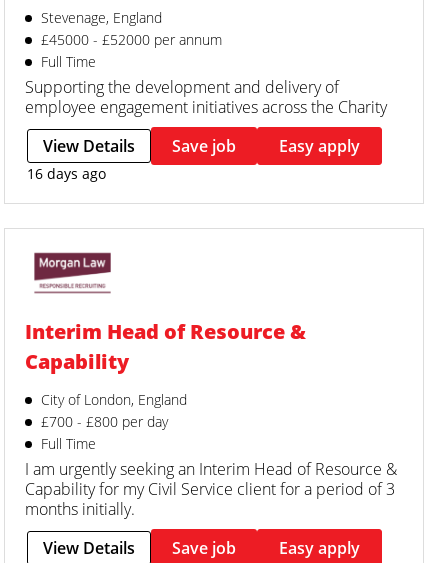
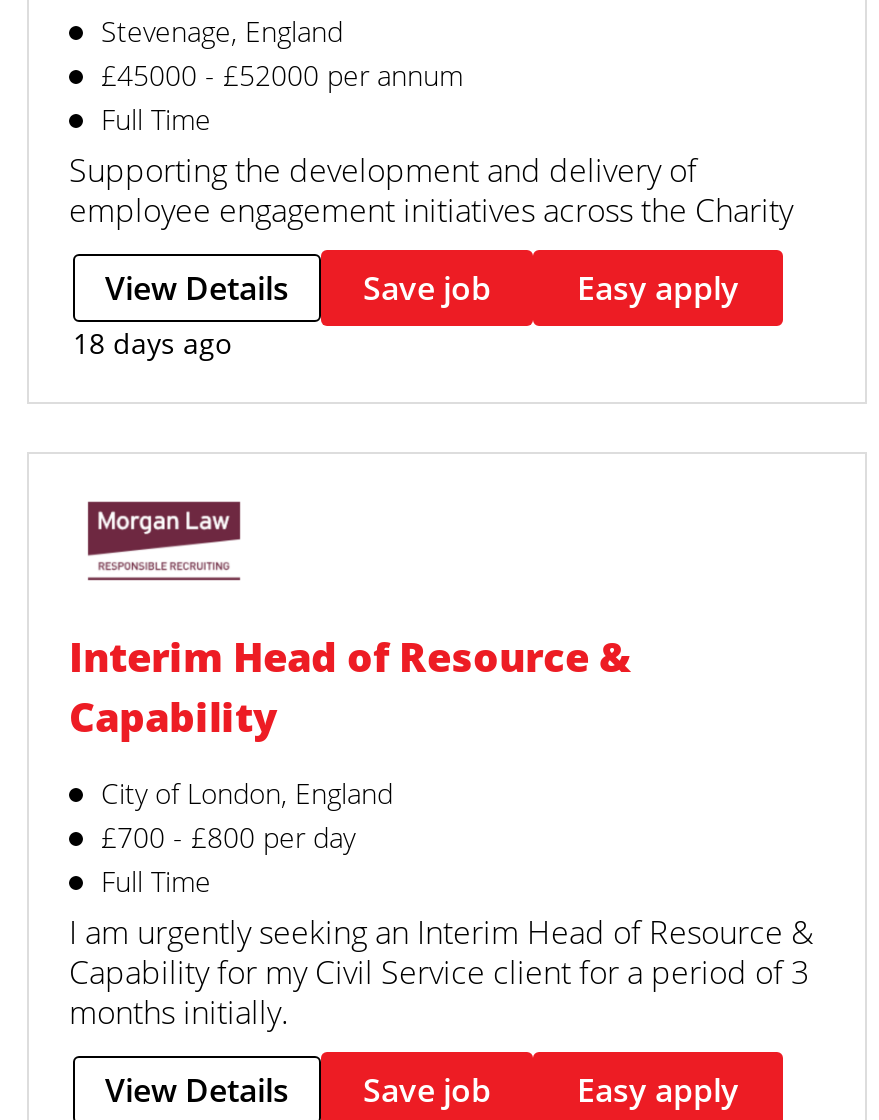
- 16 days ago
+ 18 days ago
